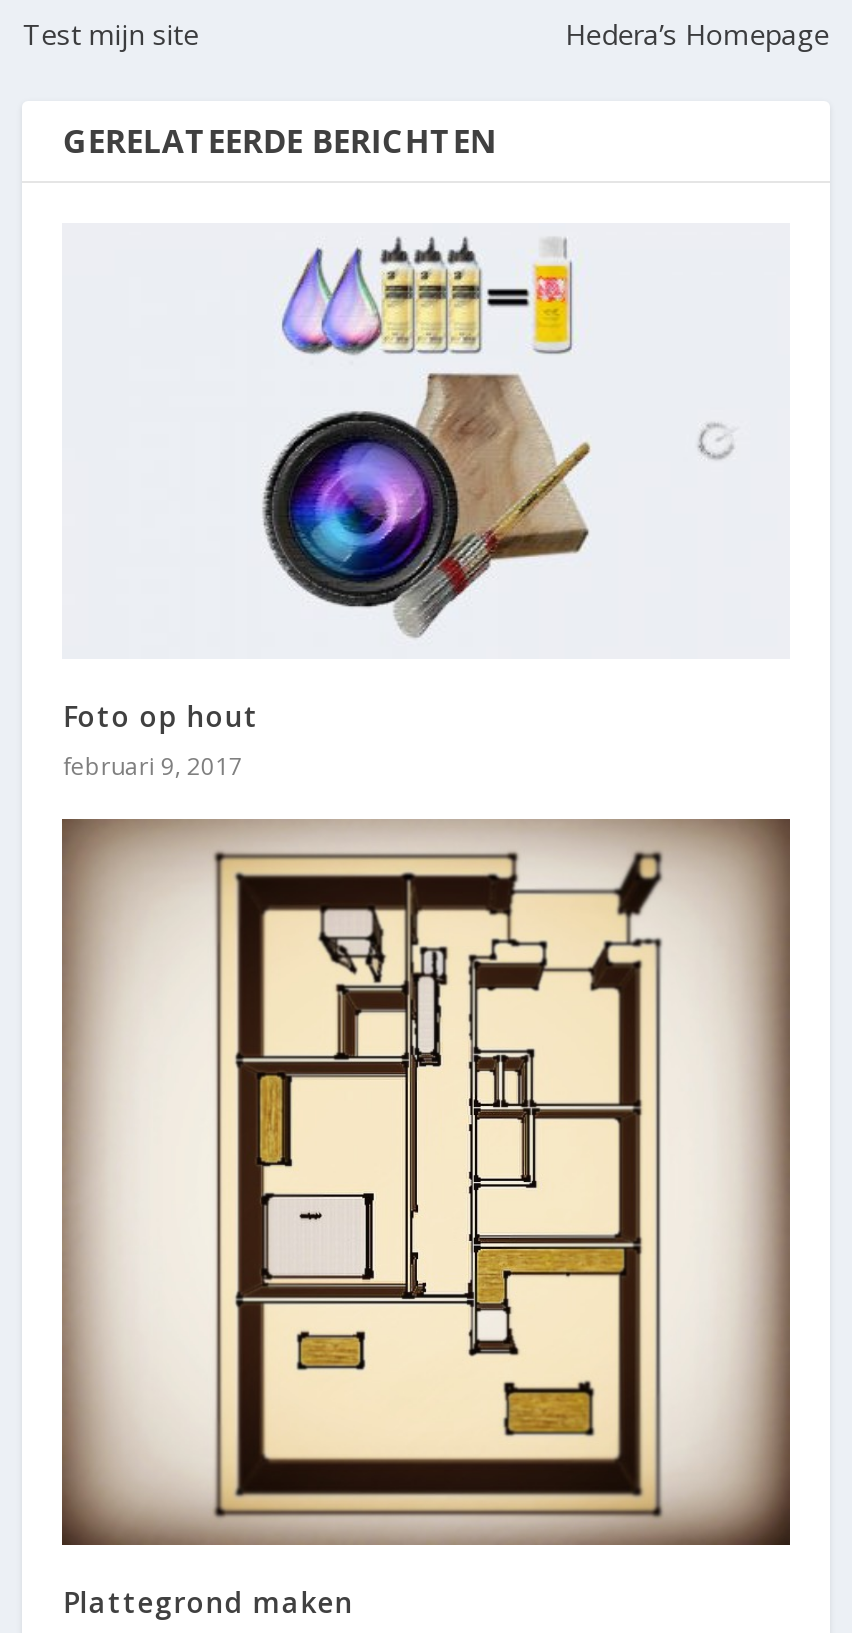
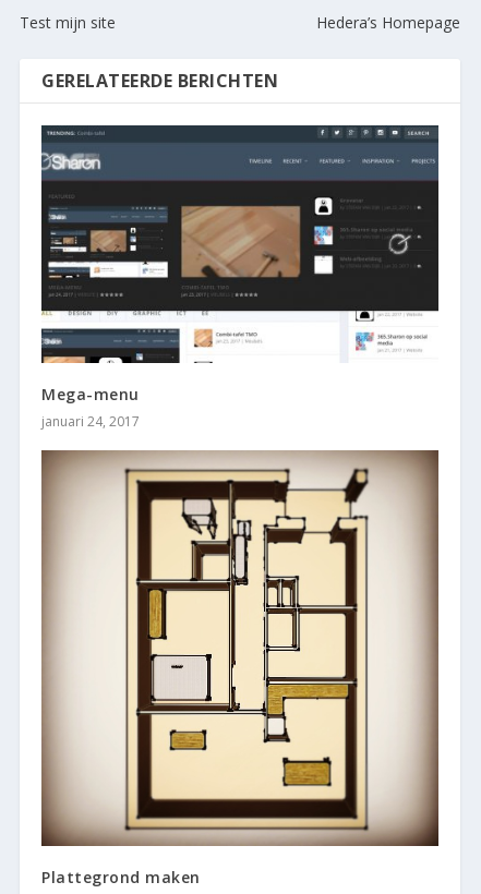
- [image]
- Foto op hout
- februari 9, 2017
+ [image]
+ Mega-menu
+ januari 24, 2017
